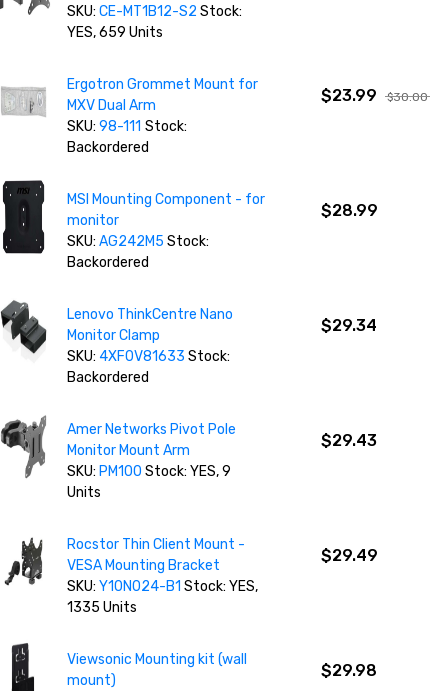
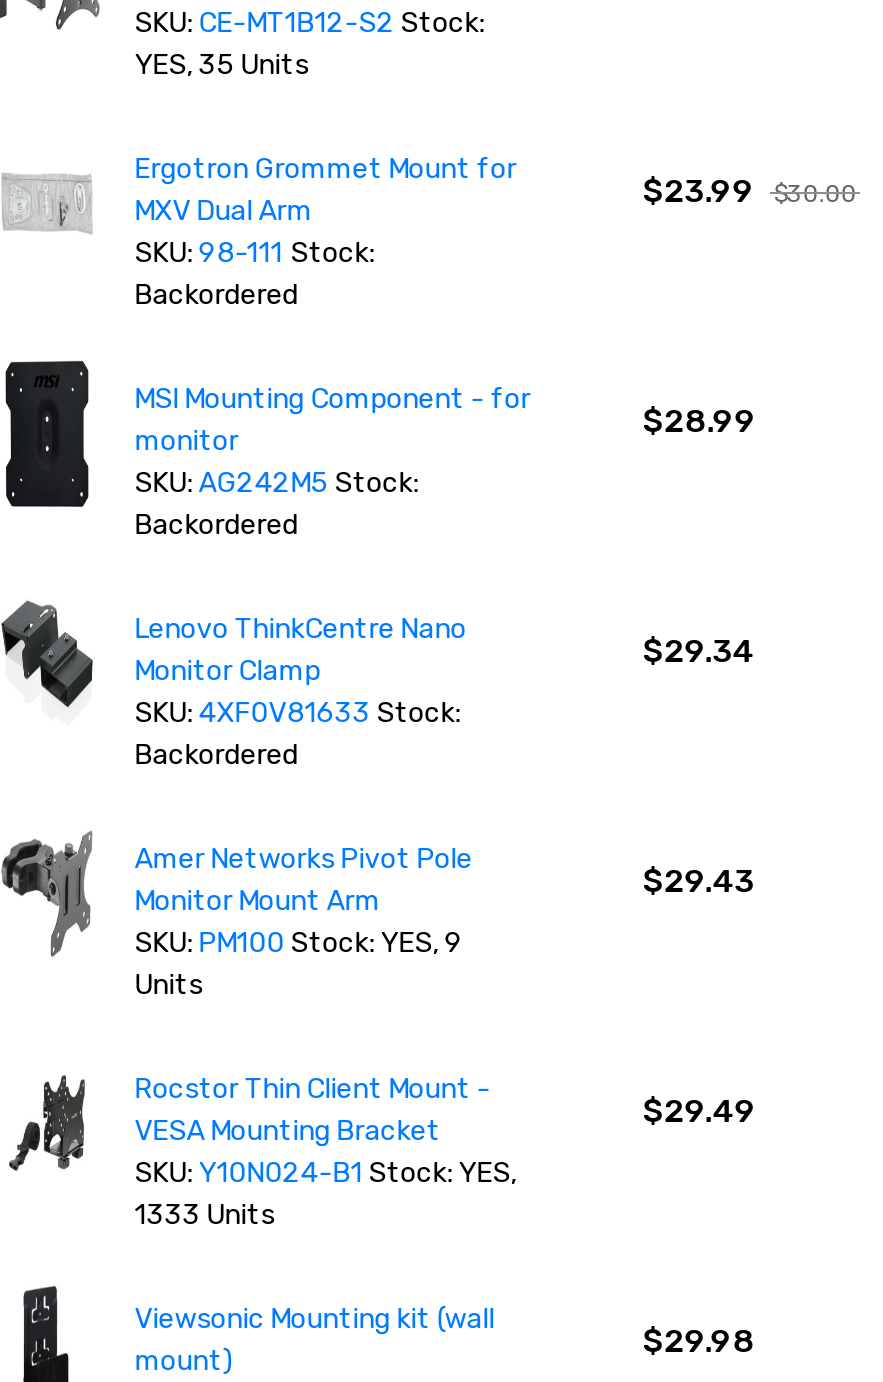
- YES, 659 Units
+ YES, 35 Units

- 1335 Units
+ 1333 Units
